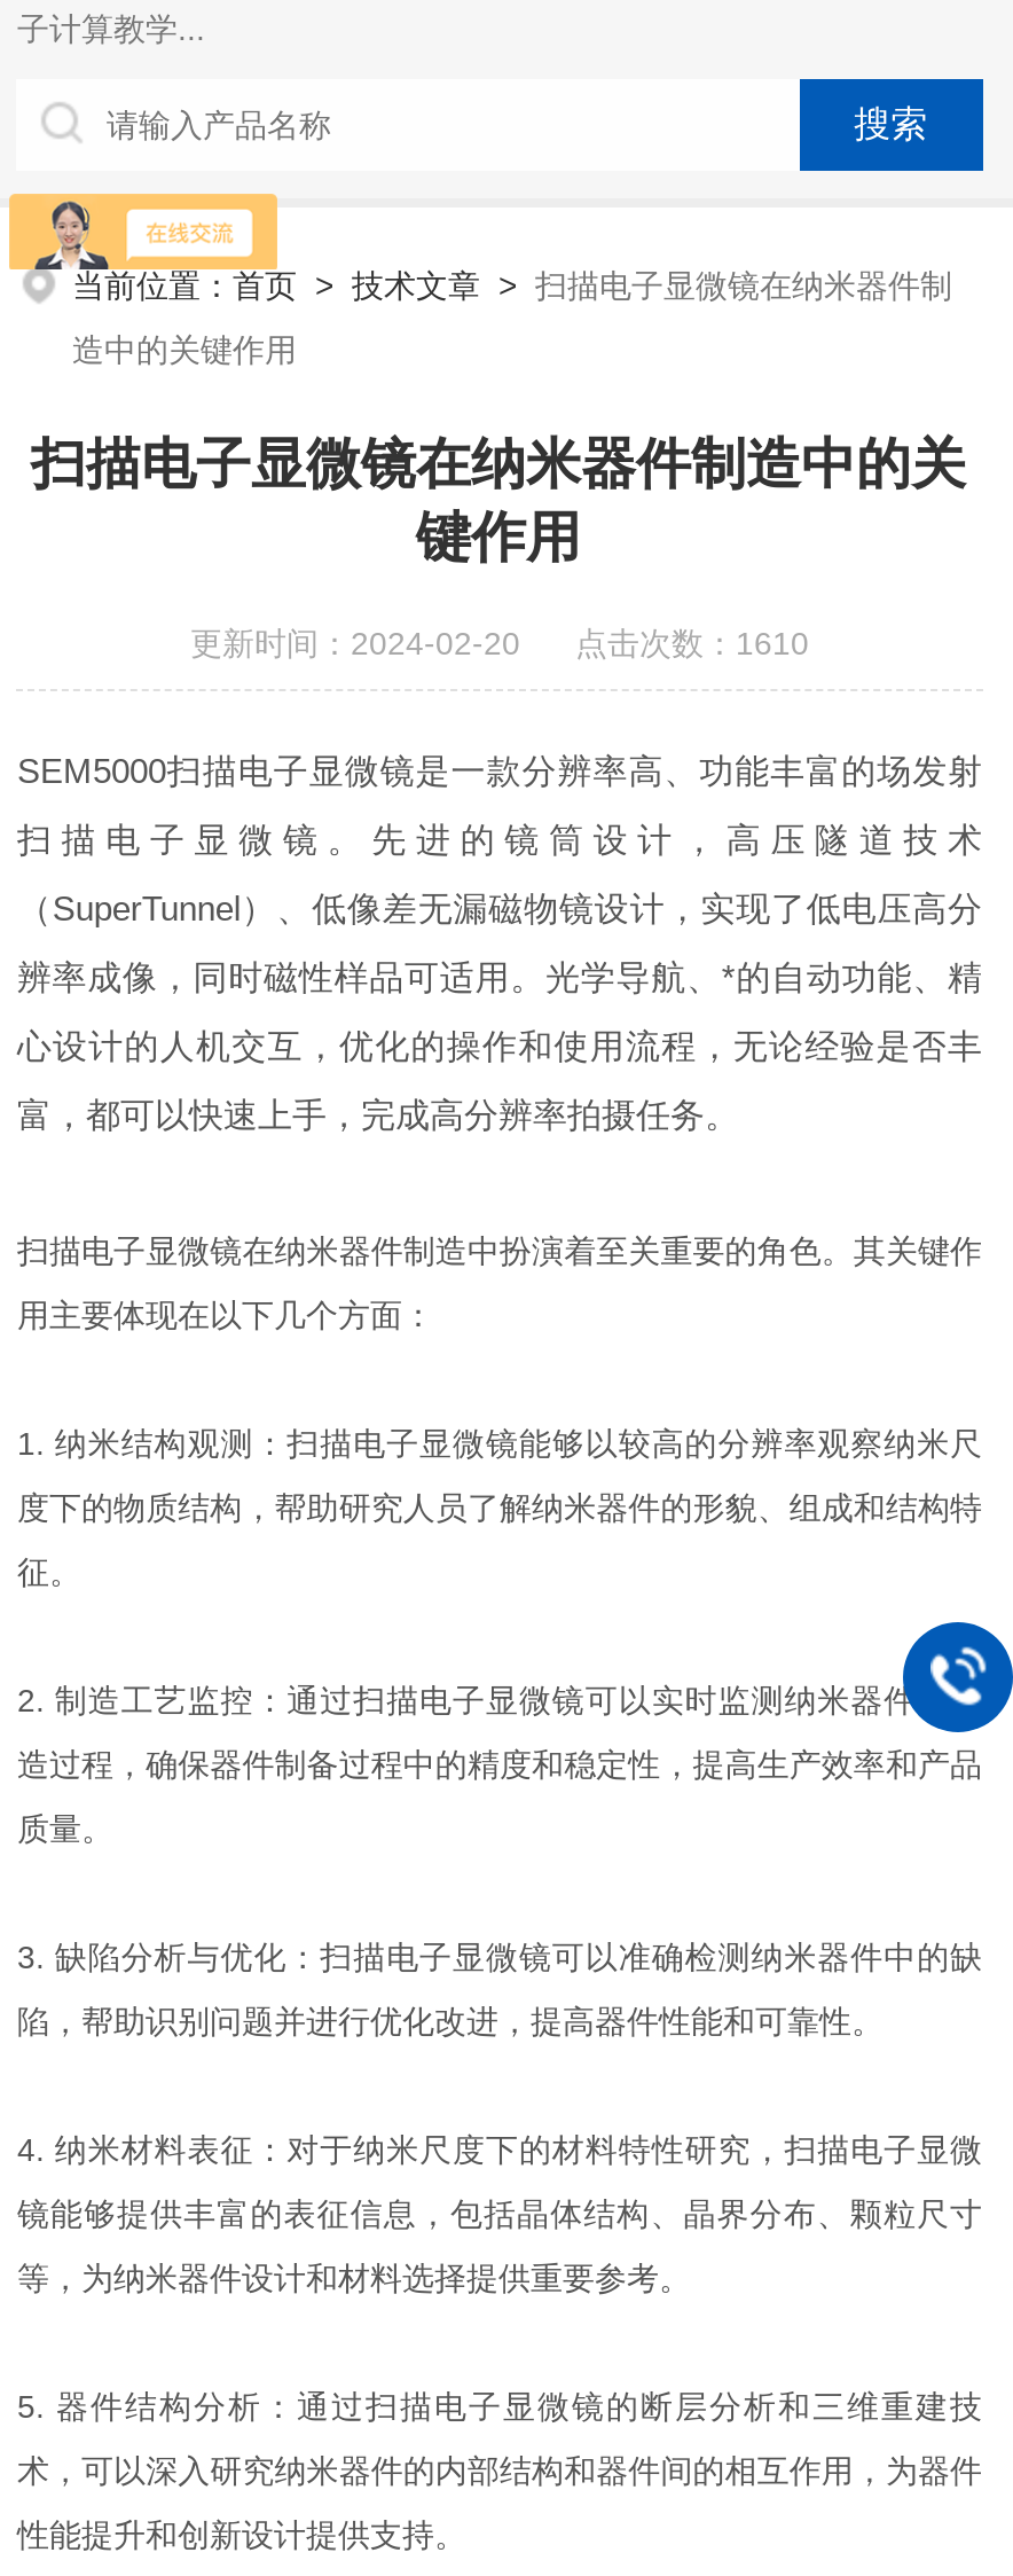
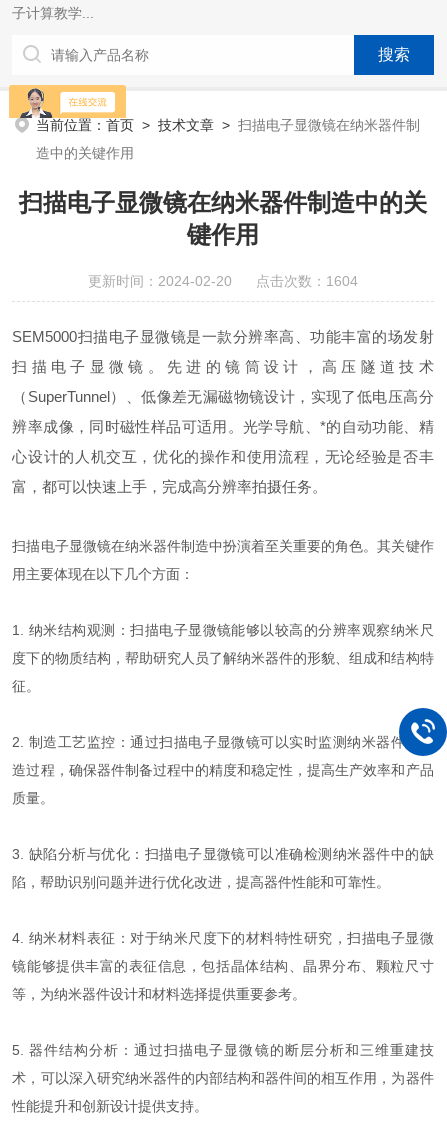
- 更新时间：2024-02-20 点击次数：1610
+ 更新时间：2024-02-20 点击次数：1604
